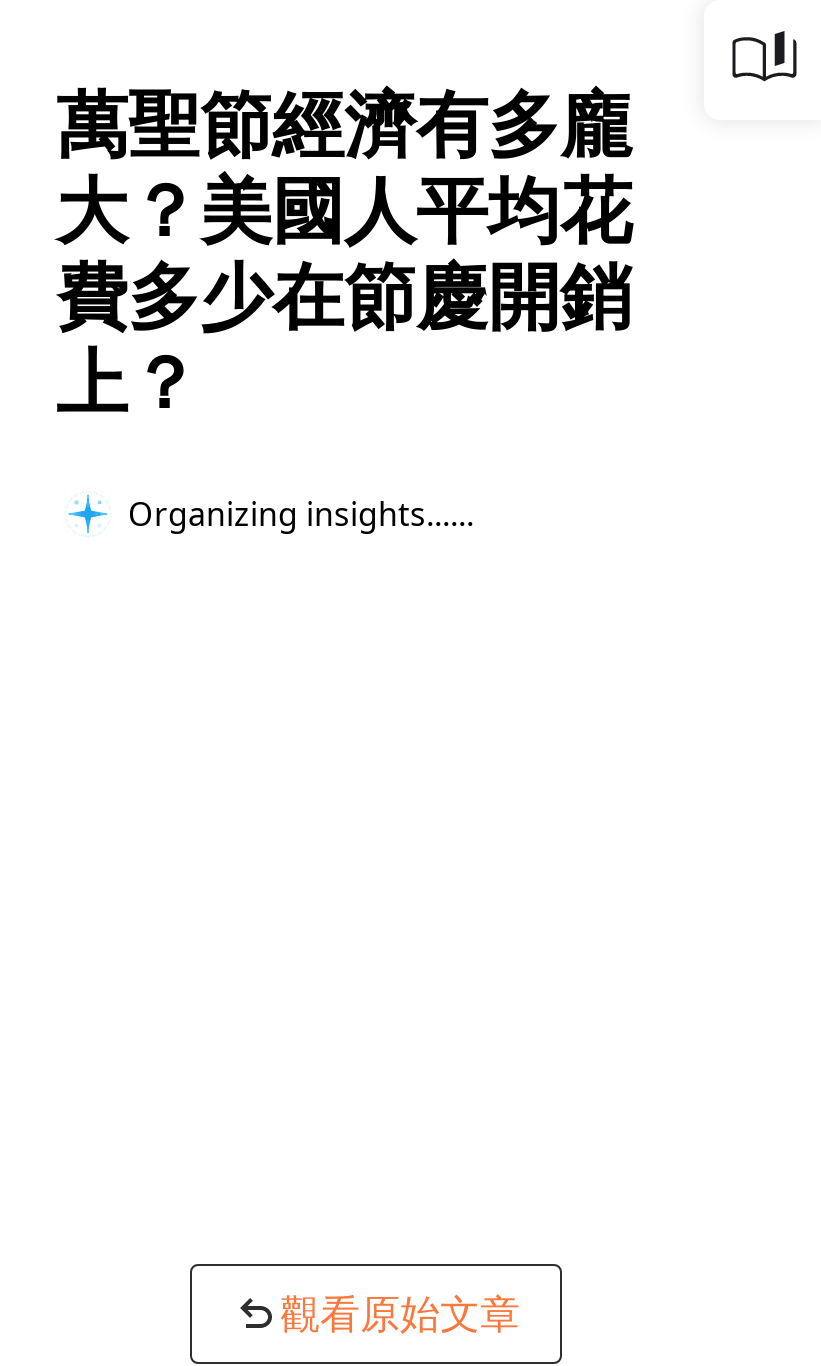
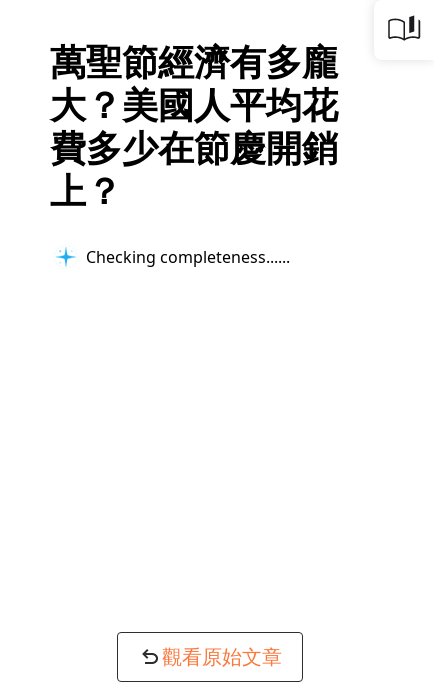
- Organizing insights...
+ Checking completeness...
